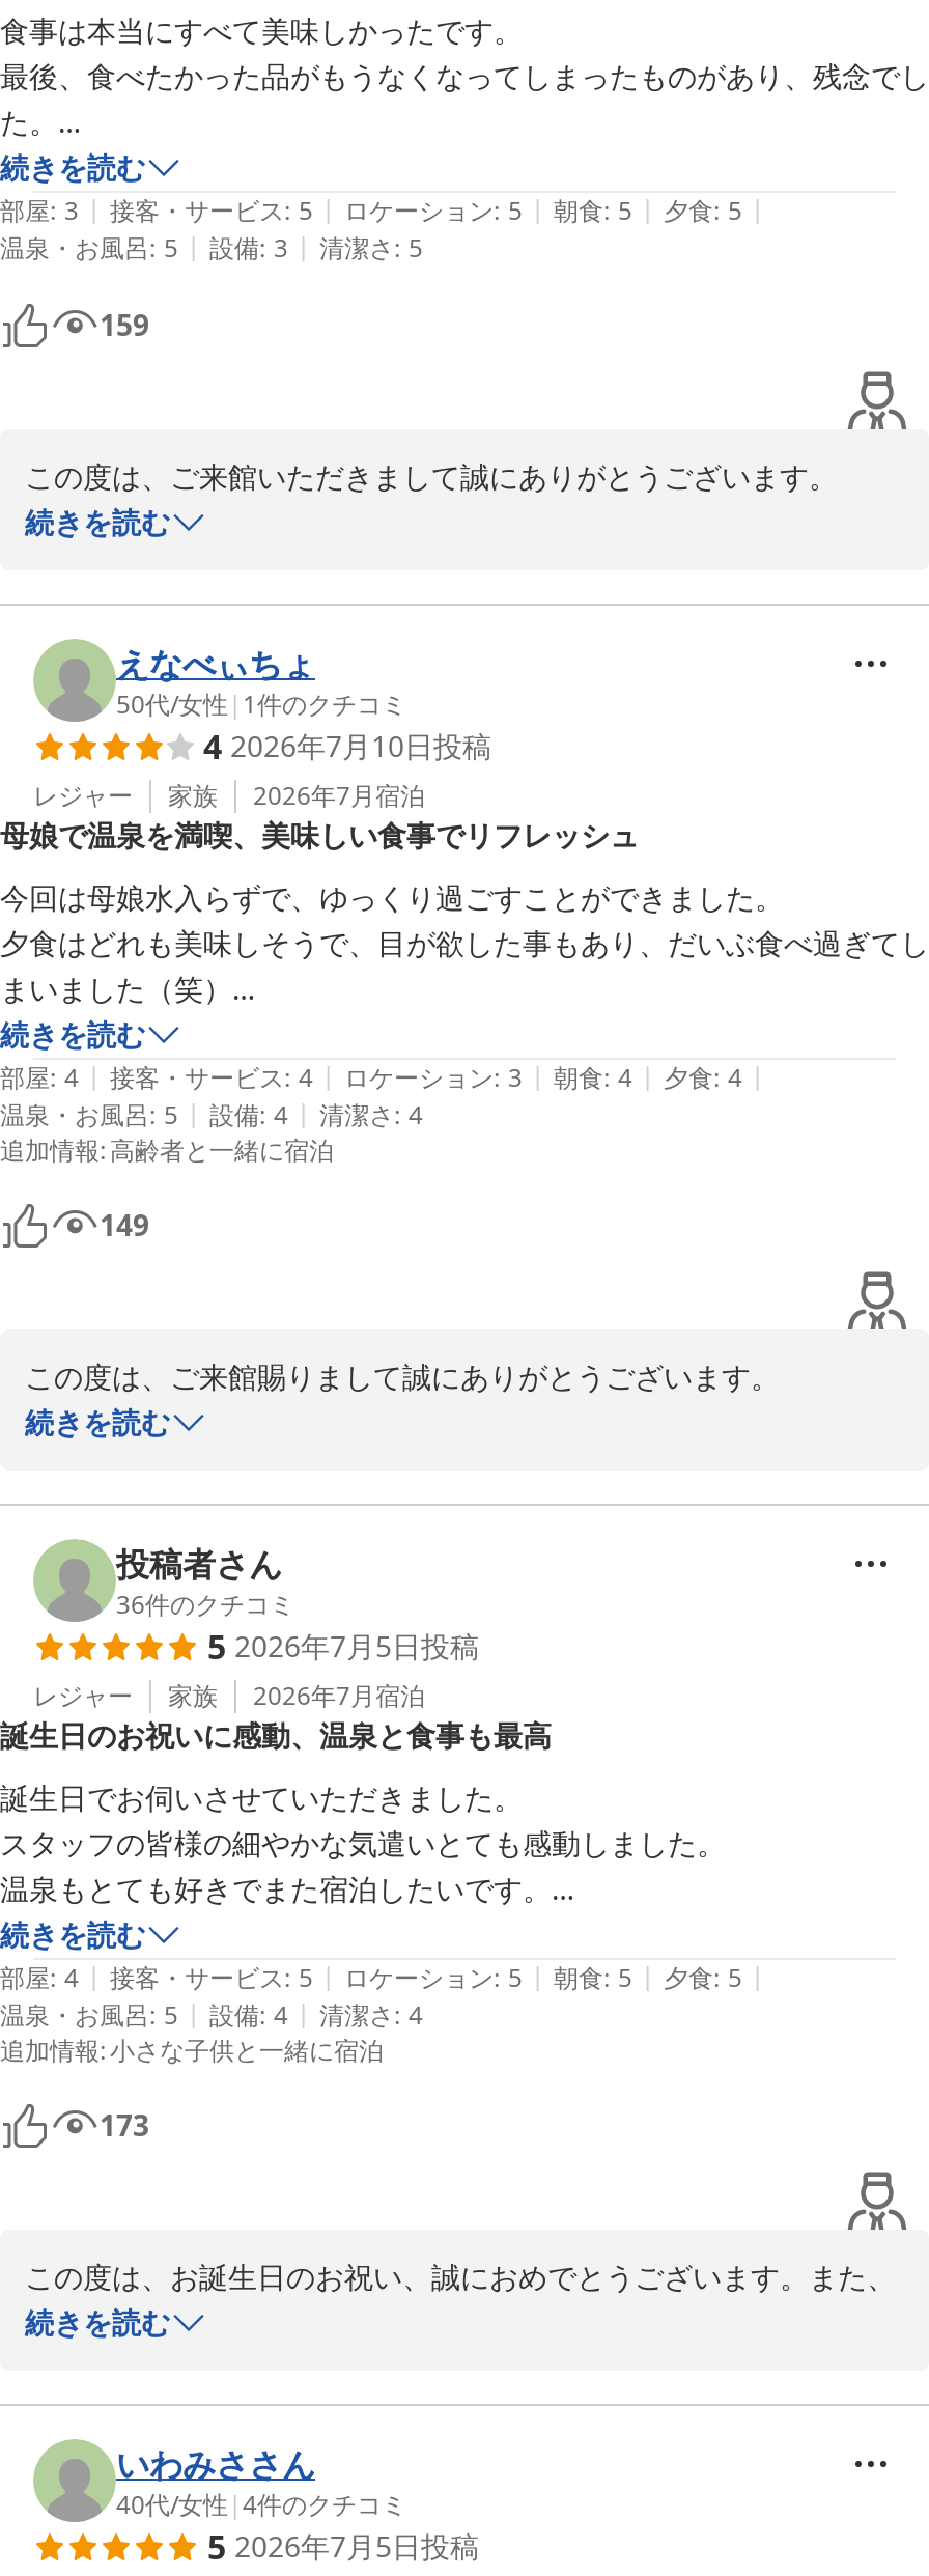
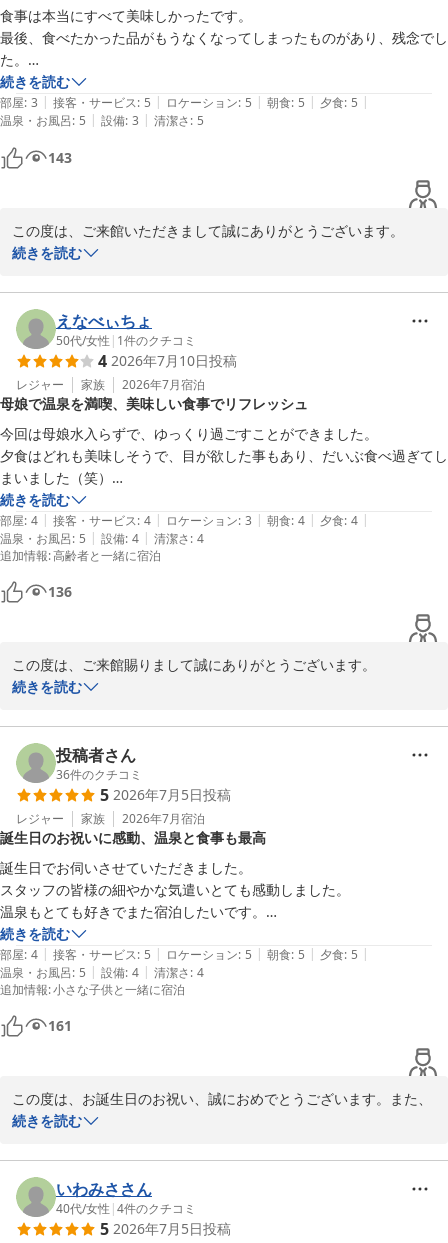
- 159
+ 143

- 149
+ 136

- 173
+ 161
